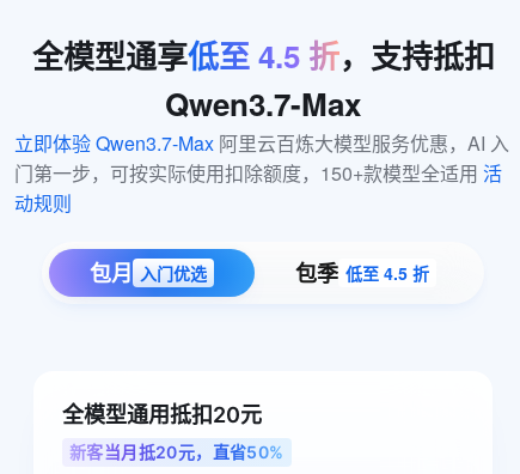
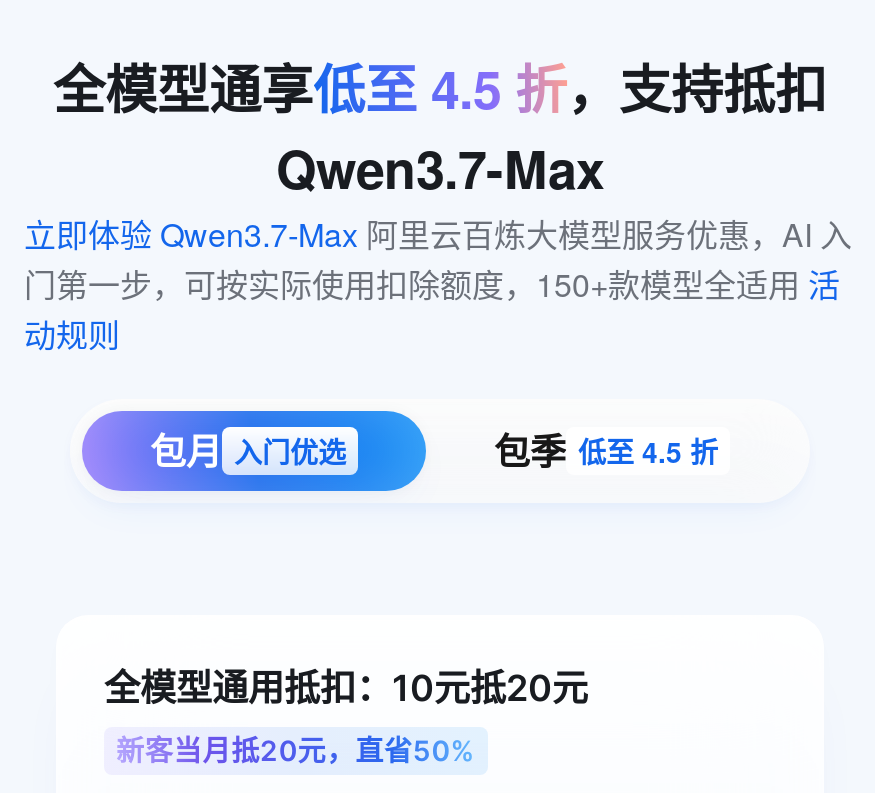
- 全模型通用抵扣20元
+ 全模型通用抵扣：10元抵20元
